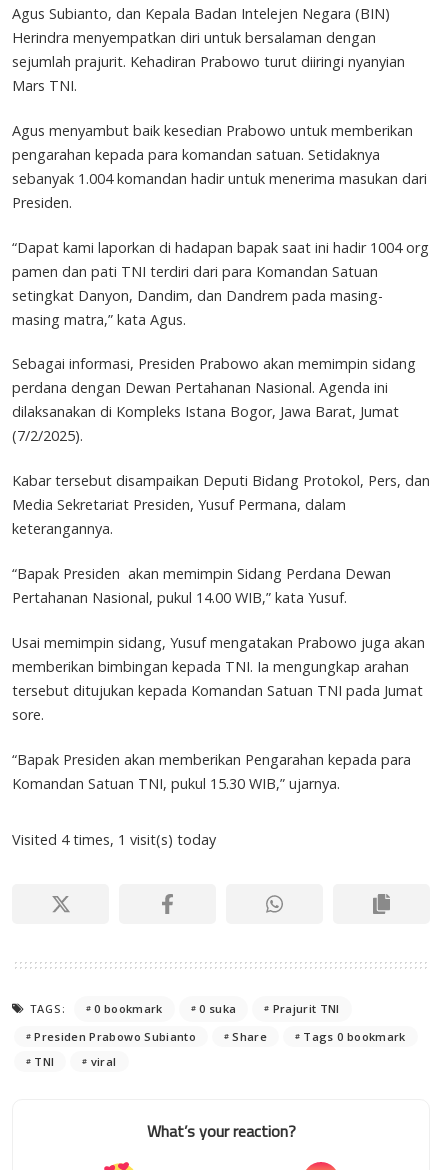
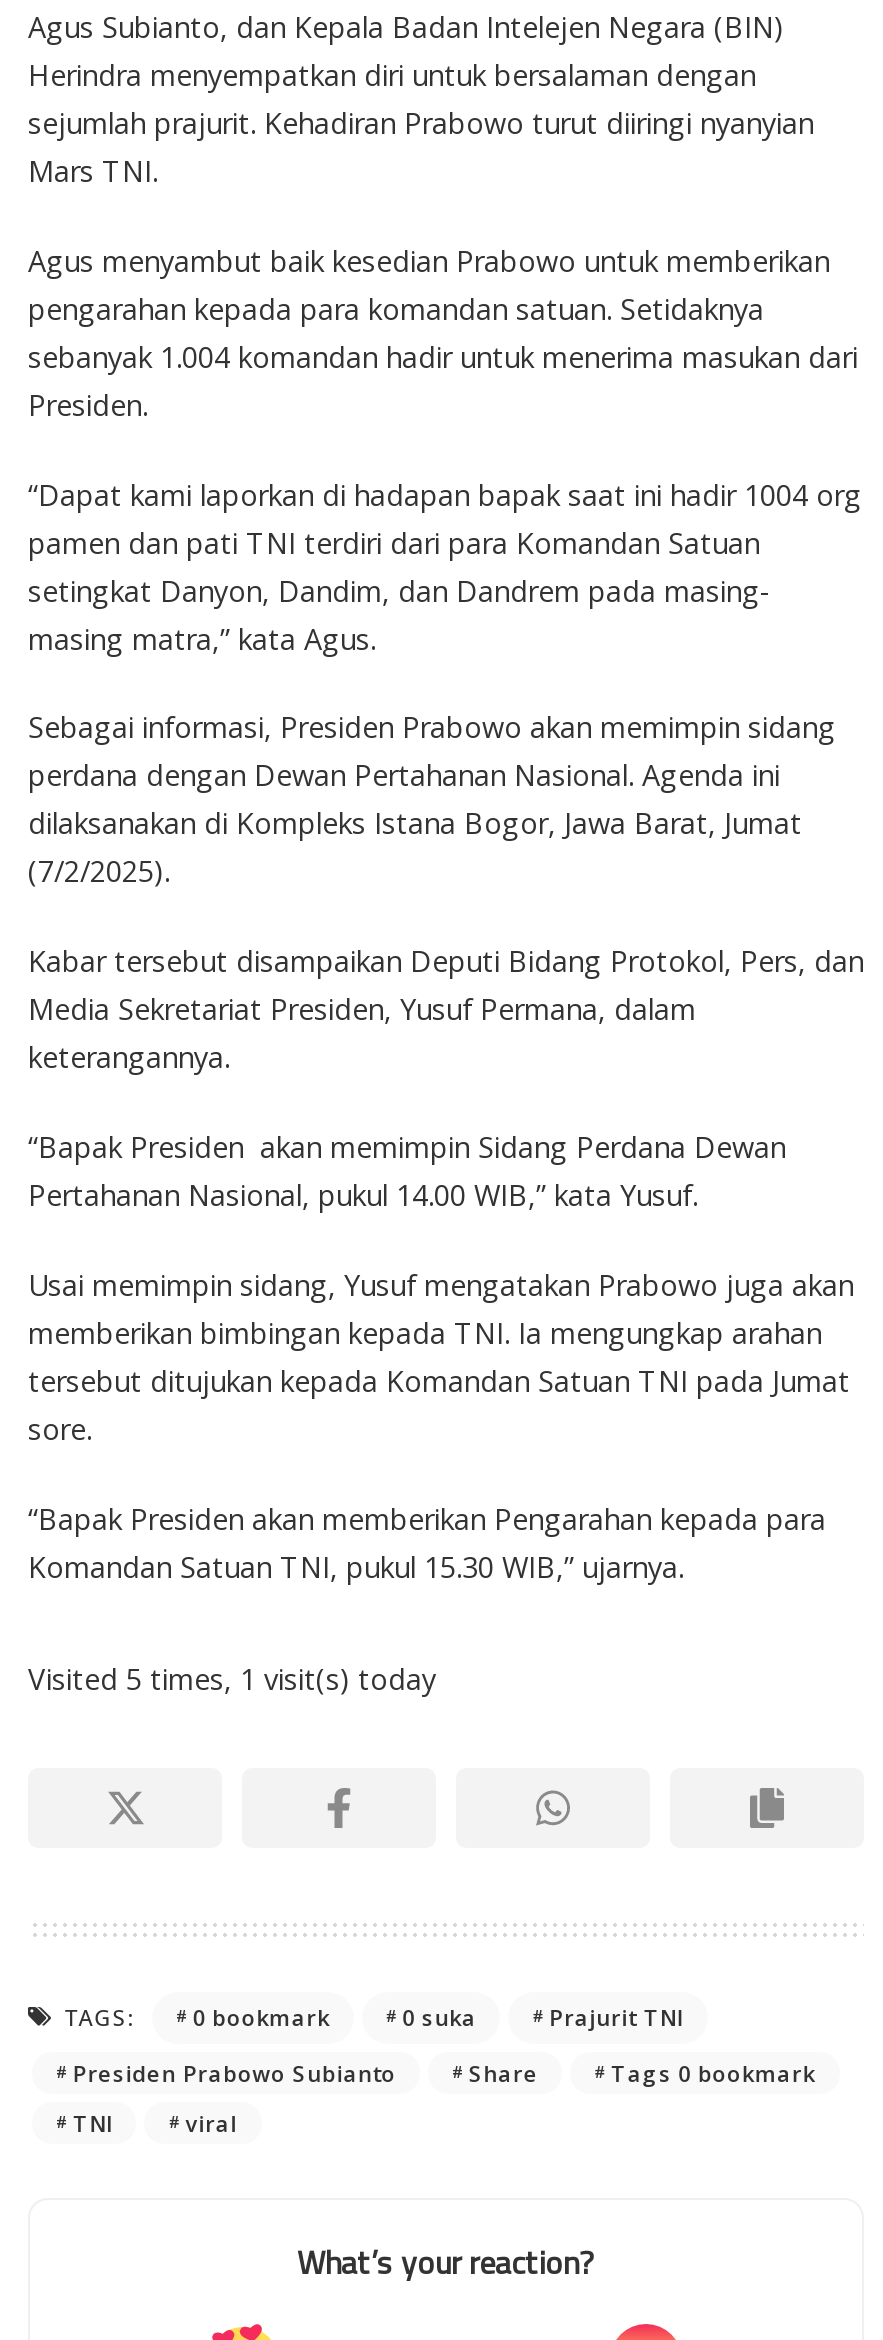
- Visited 4 times, 1 visit(s) today
+ Visited 5 times, 1 visit(s) today
